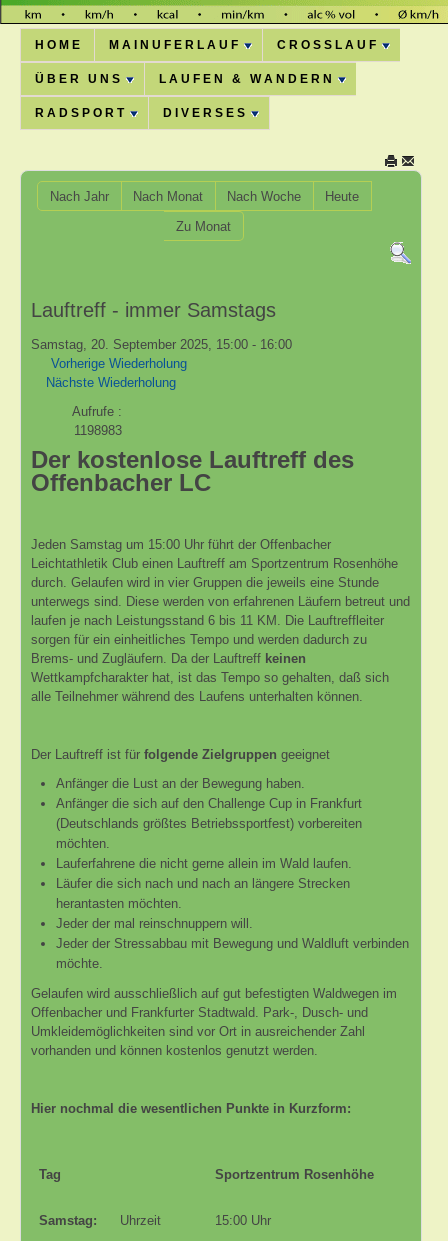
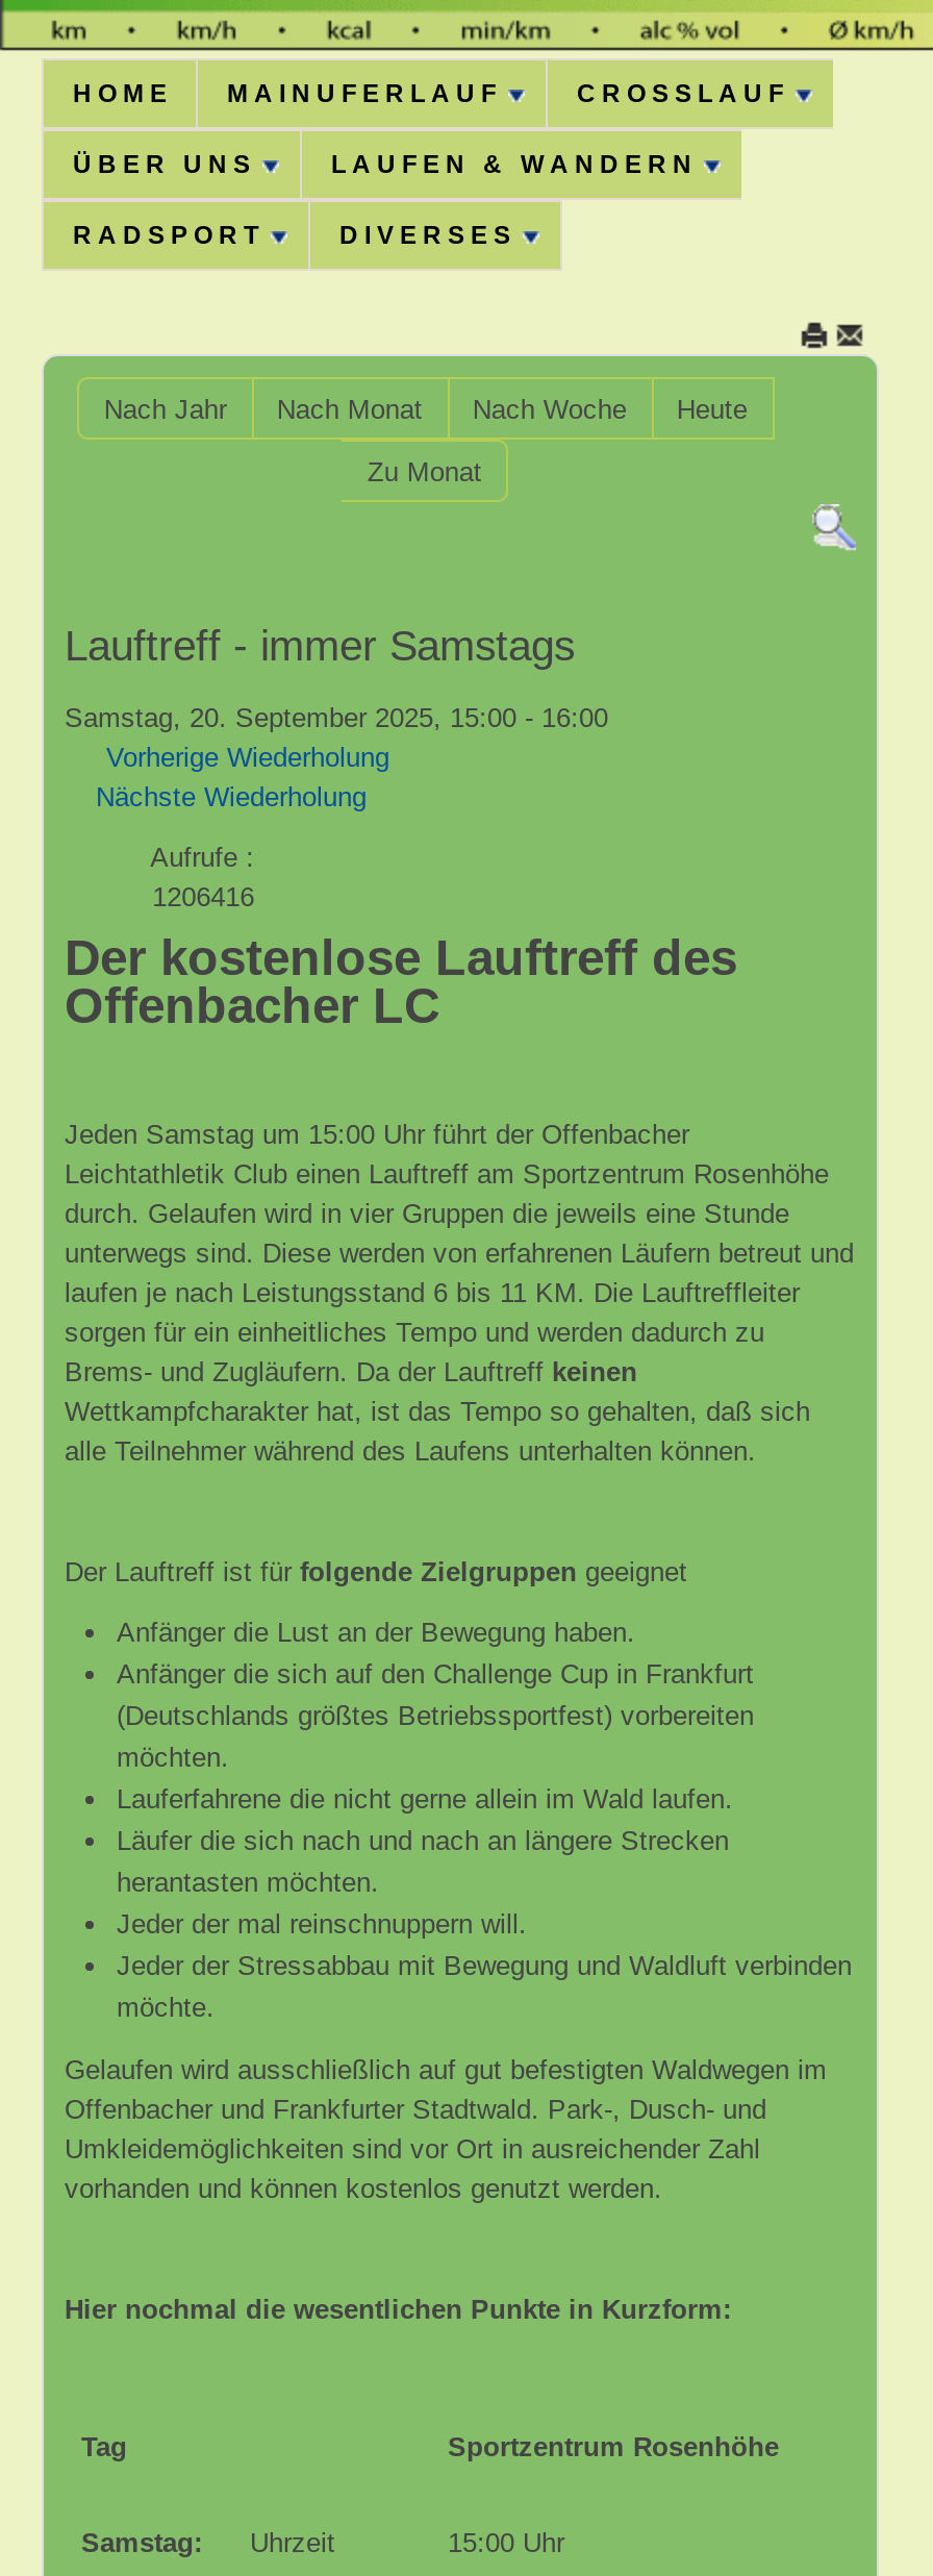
- 1198983
+ 1206416
